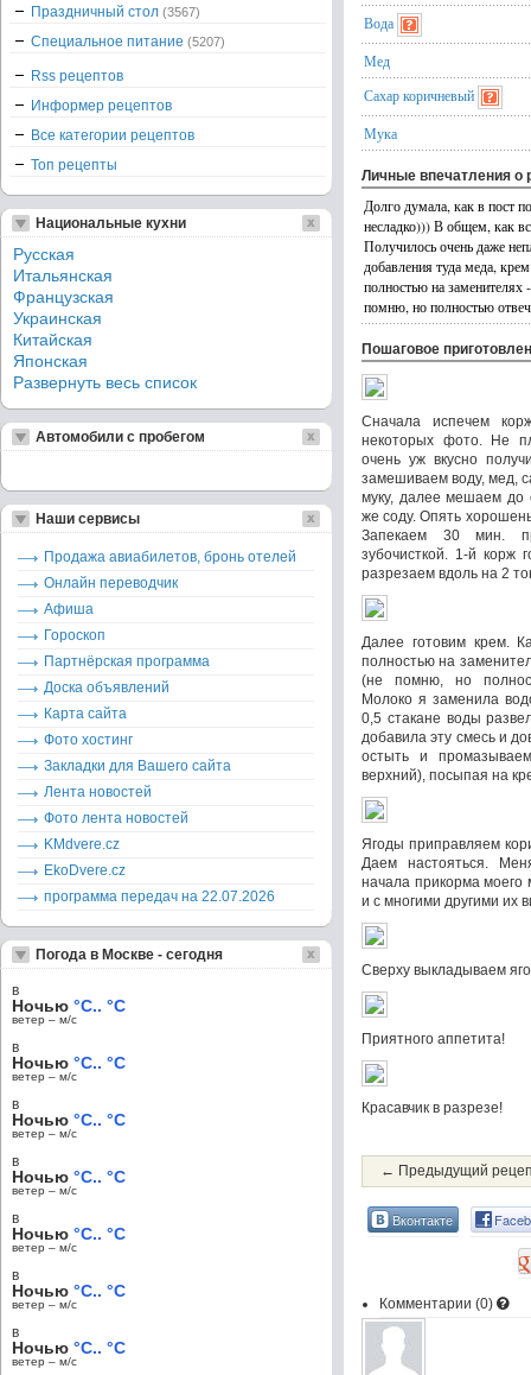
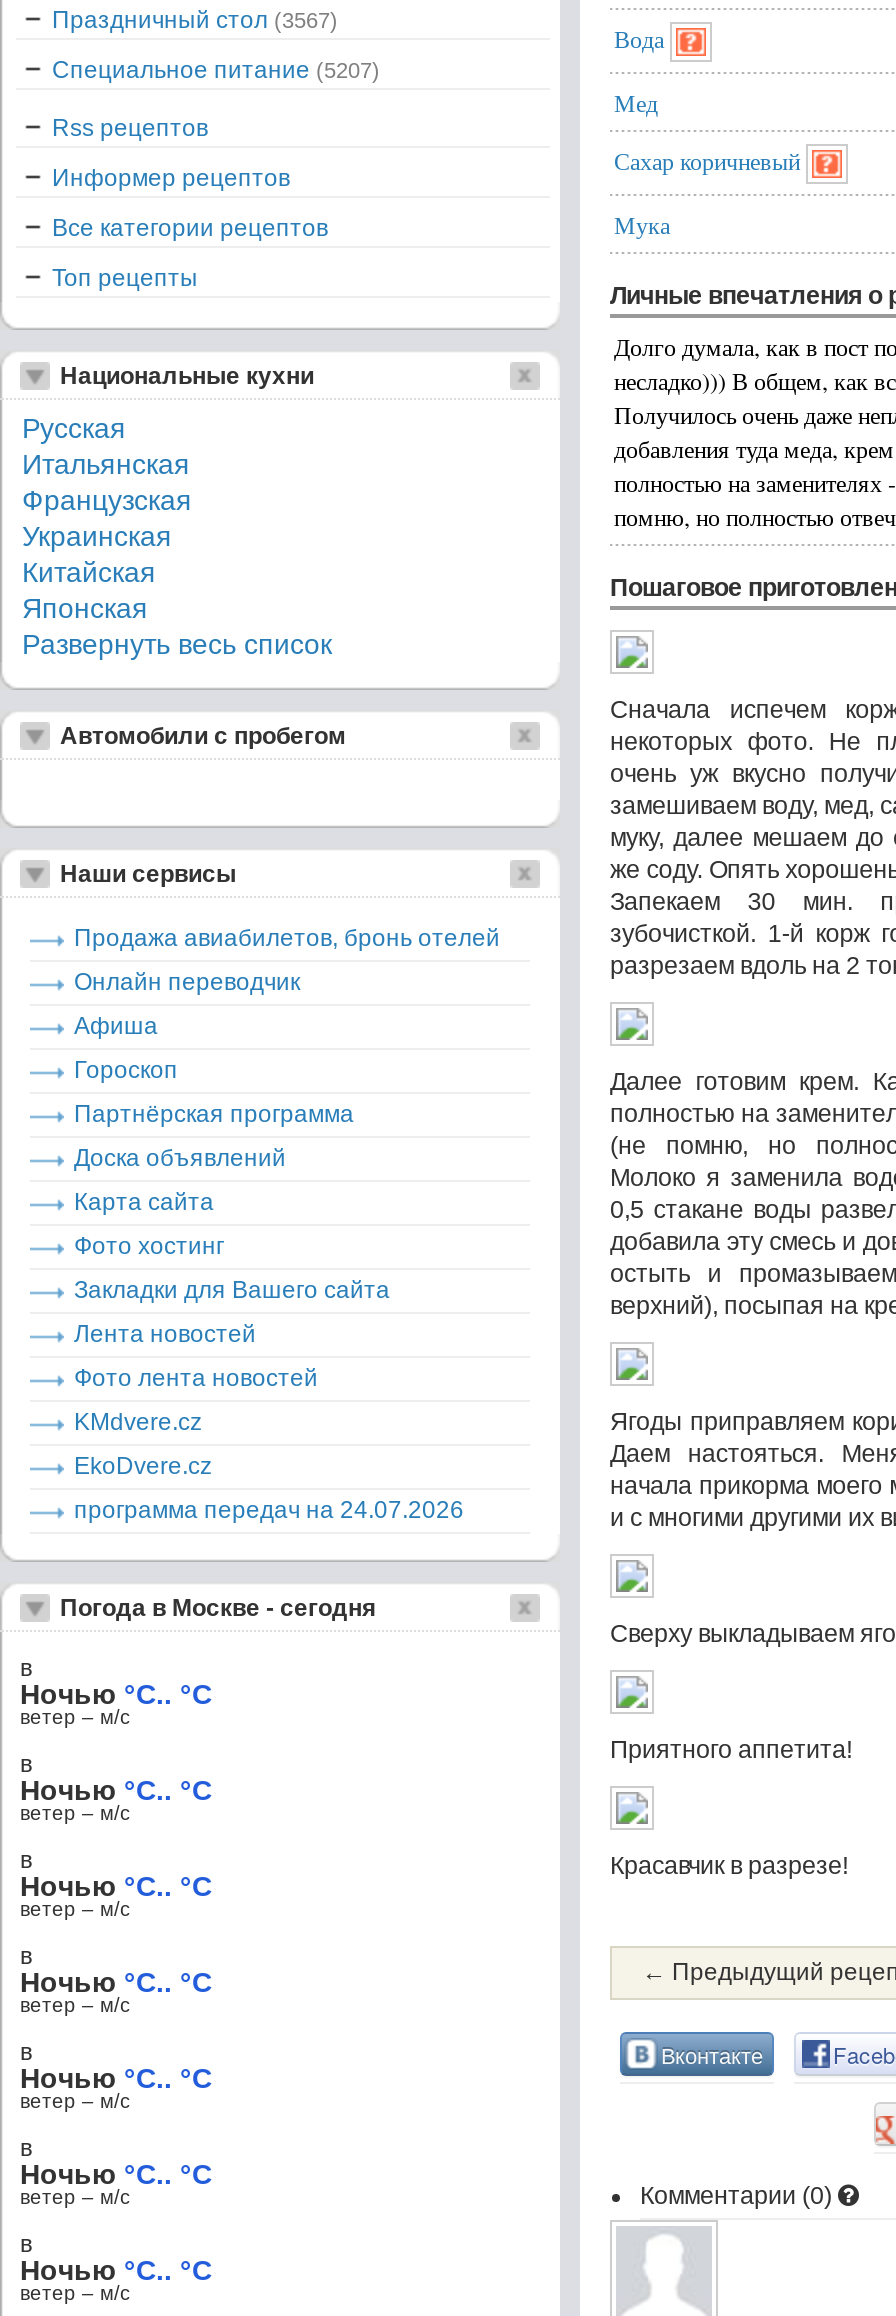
- программа передач на 22.07.2026
+ программа передач на 24.07.2026
